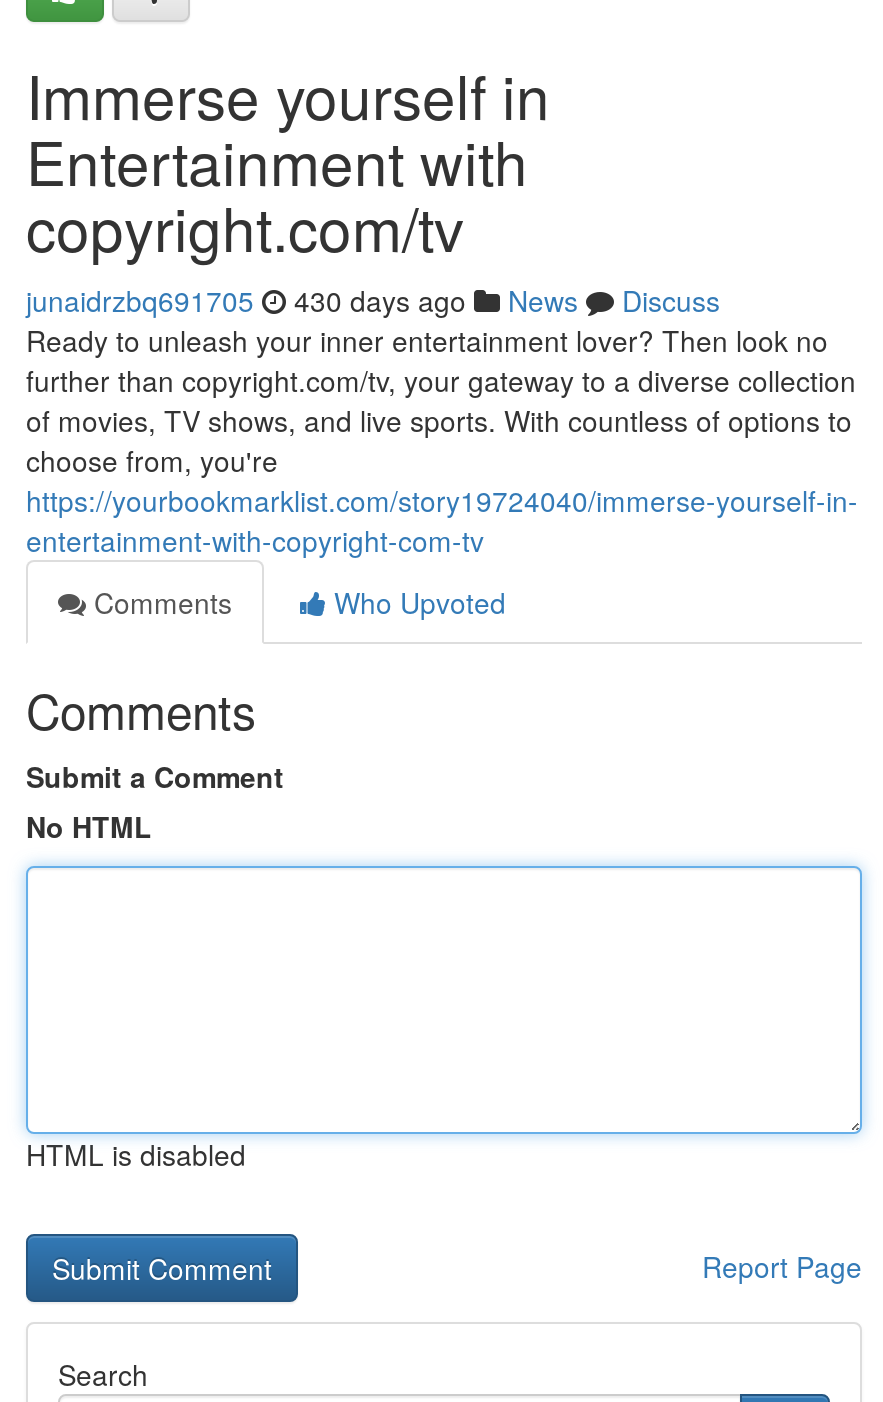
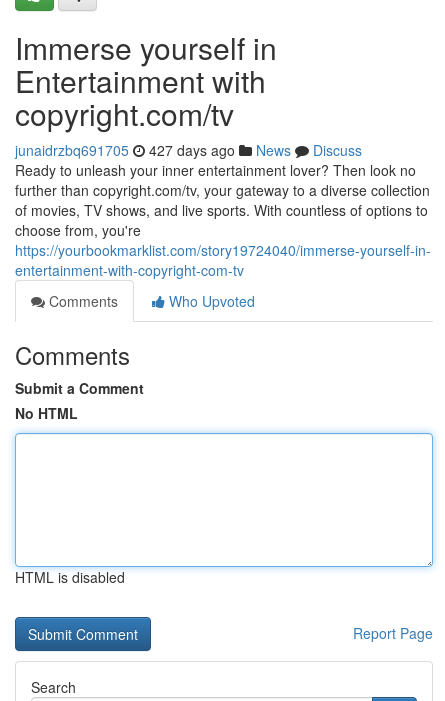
- junaidrzbq691705 430 days ago News Discuss
+ junaidrzbq691705 427 days ago News Discuss
